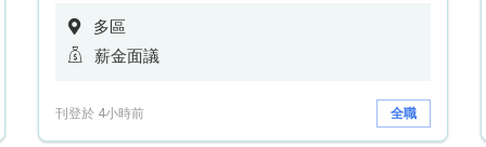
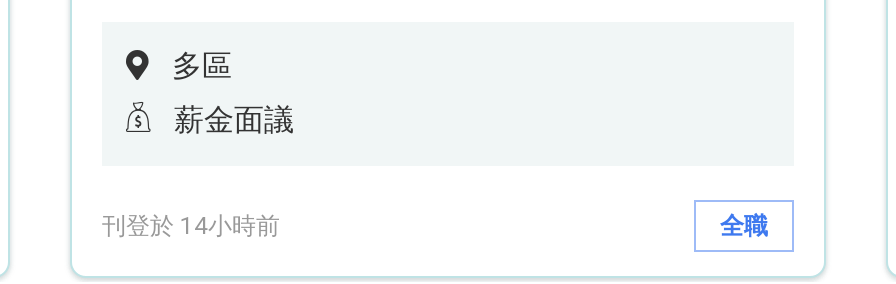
- 刊登於 4小時前
+ 刊登於 14小時前
